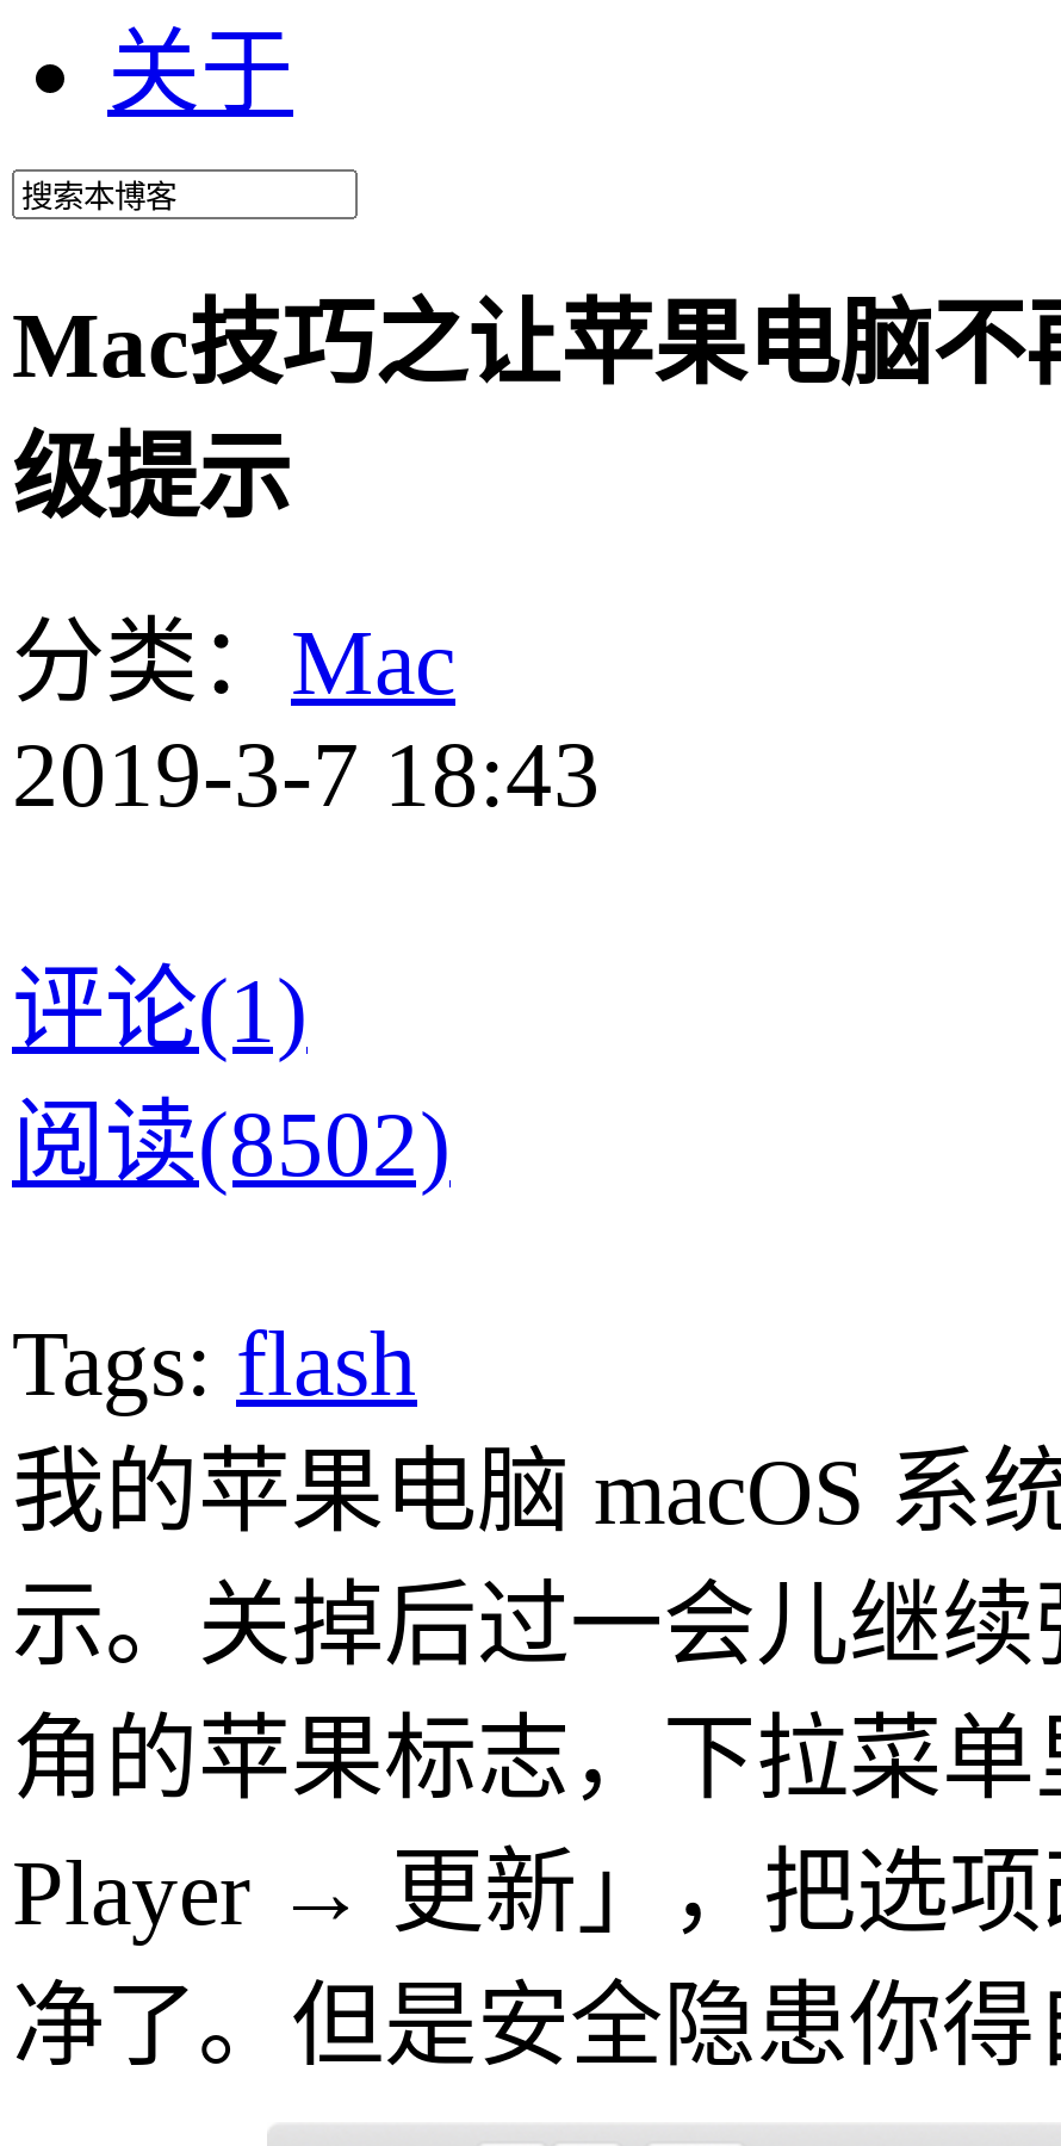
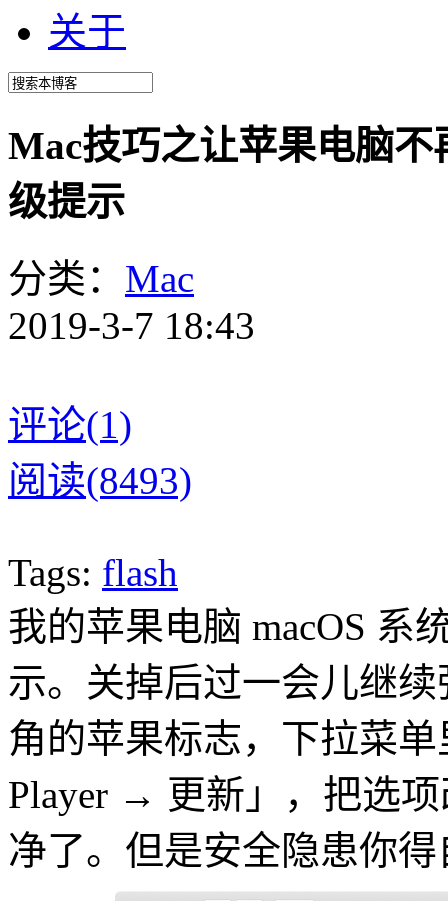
- 阅读(8502)
+ 阅读(8493)
